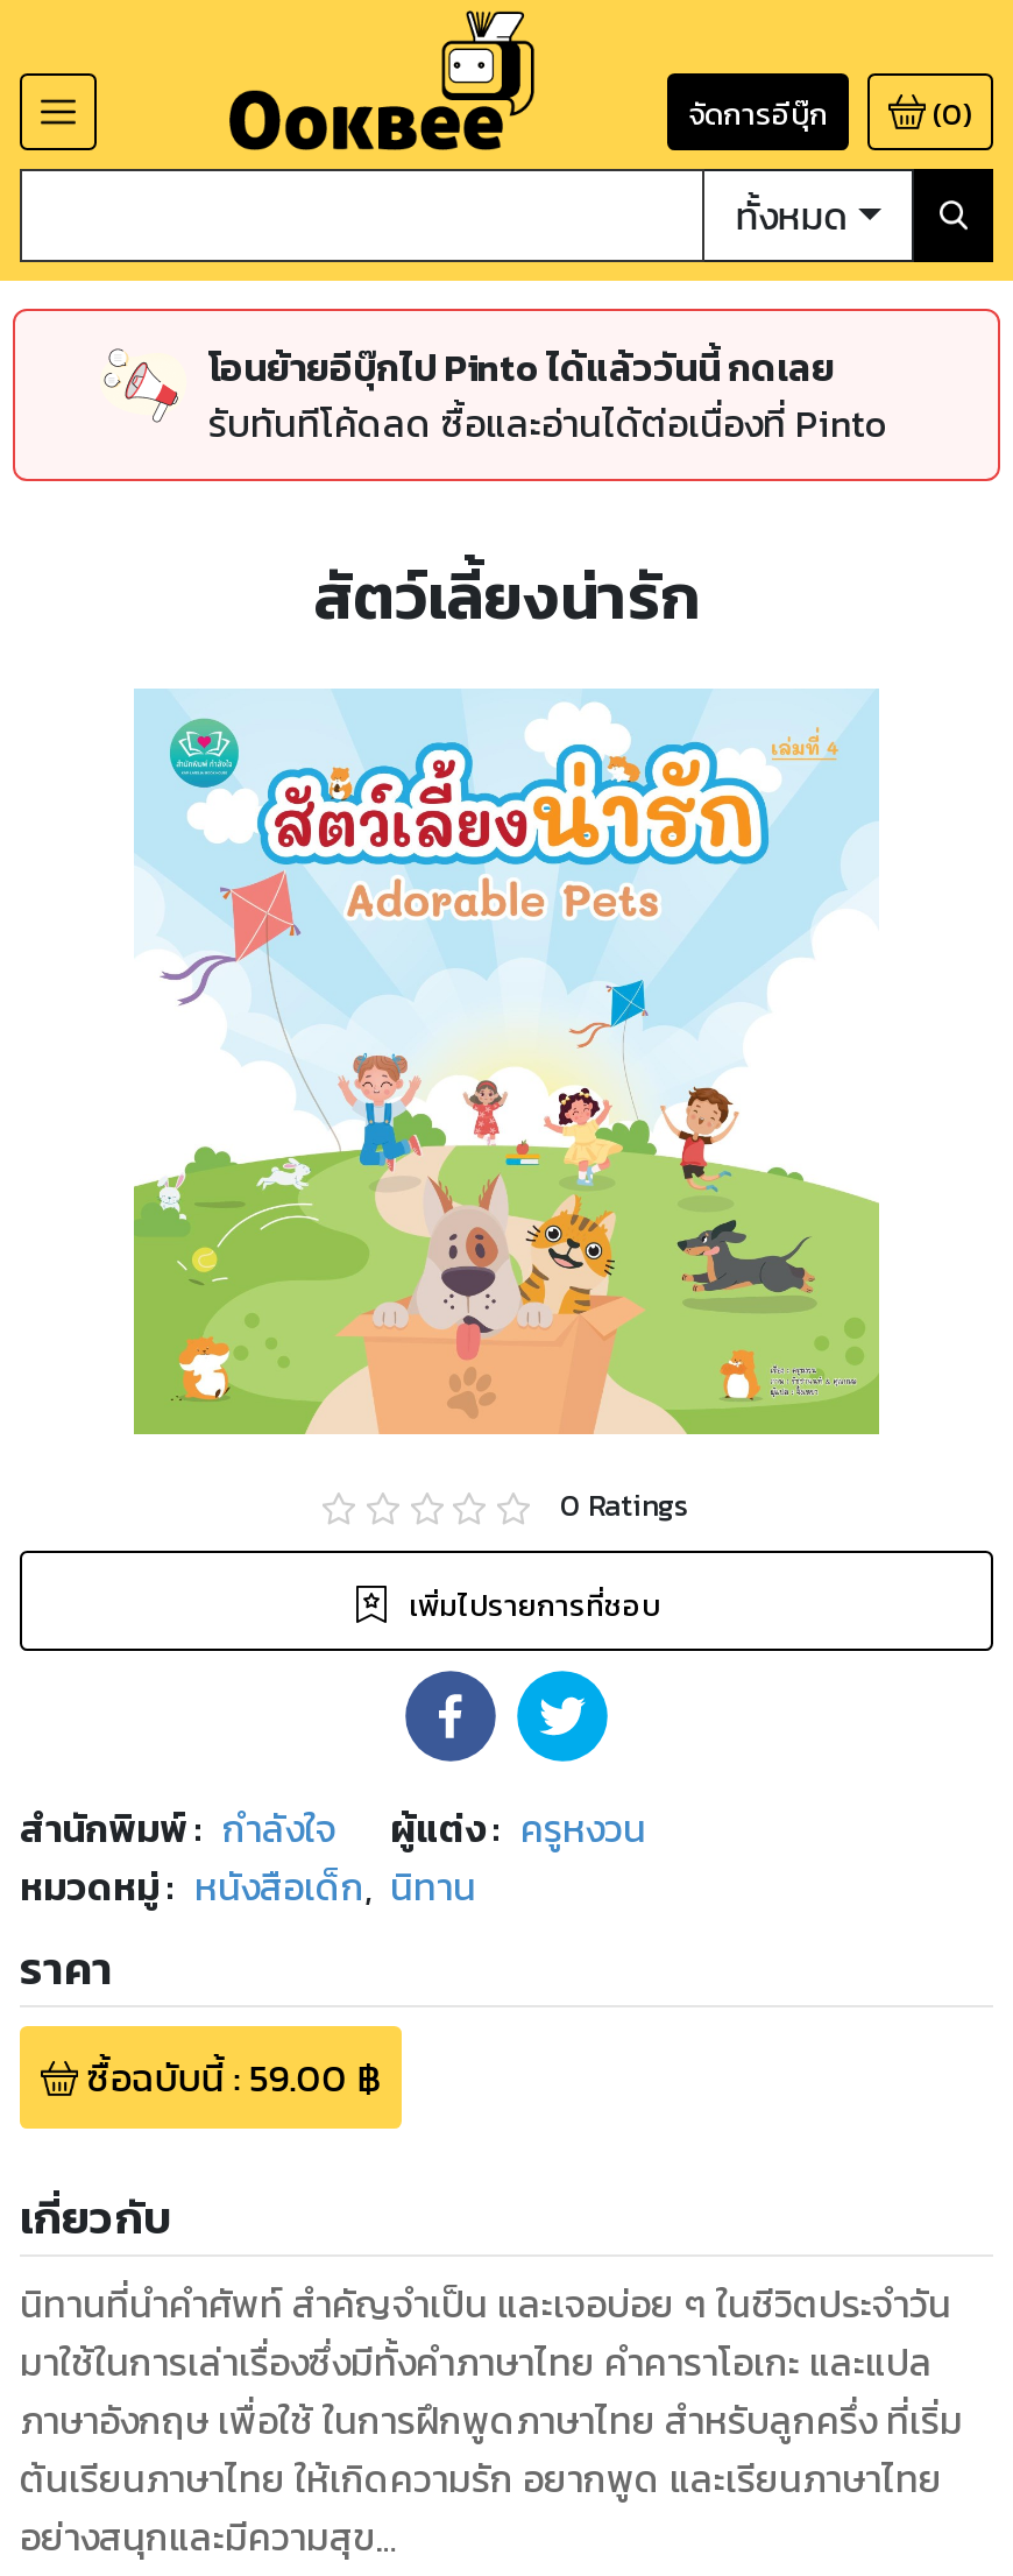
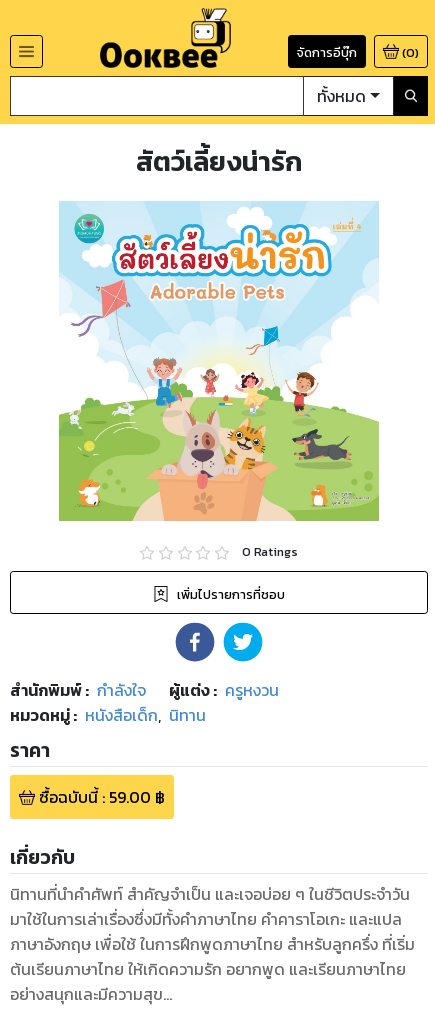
- [image]
- โอนย้ายอีบุ๊กไป Pinto ได้แล้ววันนี้ กดเลย
- รับทันทีโค้ดลด ซื้อและอ่านได้ต่อเนื่องที่ Pinto
